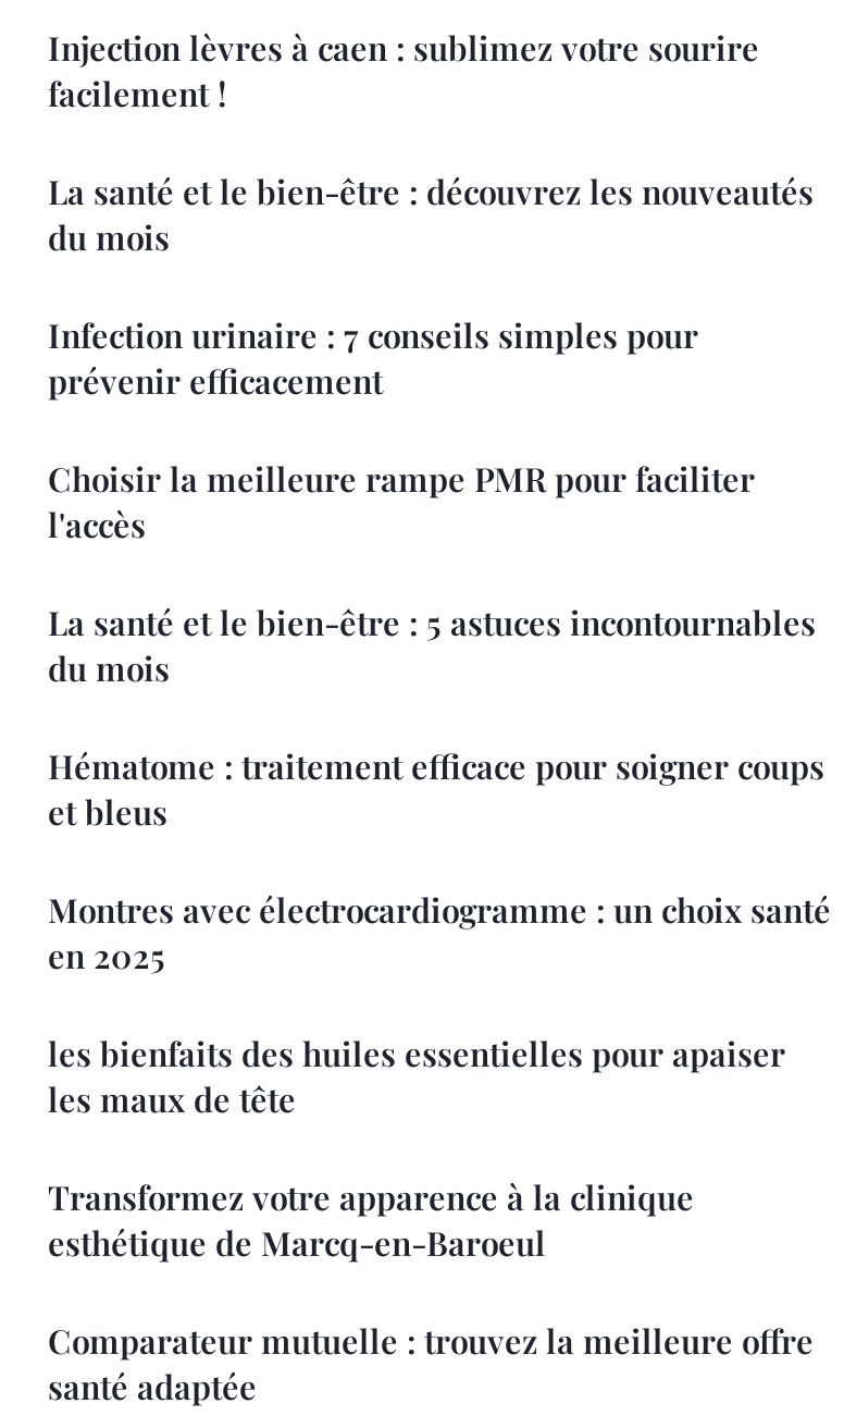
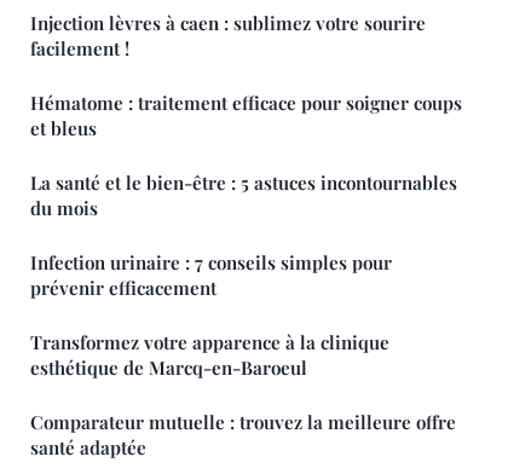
- La santé et le bien-être : découvrez les nouveautés

moved down: du mois | Infection urinaire : 7 conseils simples pour | prévenir efficacement

- Choisir la meilleure rampe PMR pour faciliter
- l'accès
- du mois
- Montres avec électrocardiogramme : un choix santé
- en 2025
- les bienfaits des huiles essentielles pour apaiser
- les maux de tête

moved up: Hématome : traitement efficace pour soigner coups | et bleus | La santé et le bien-être : 5 astuces incontournables
